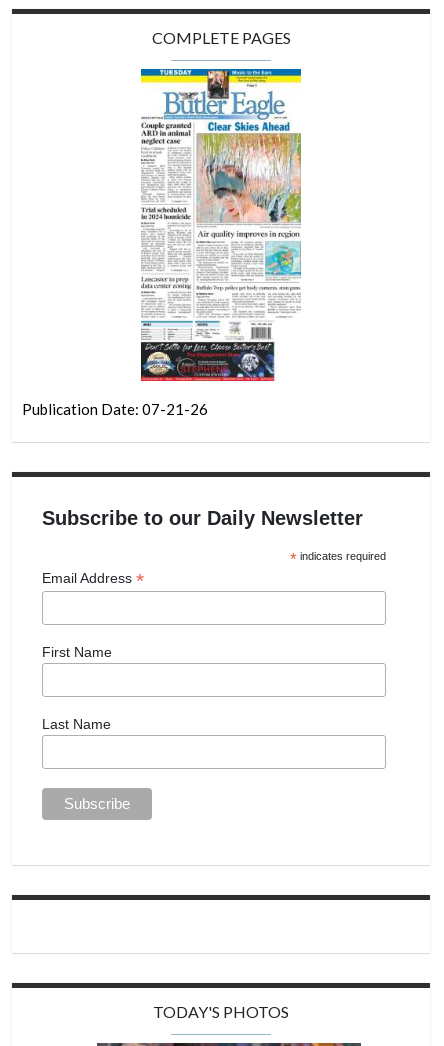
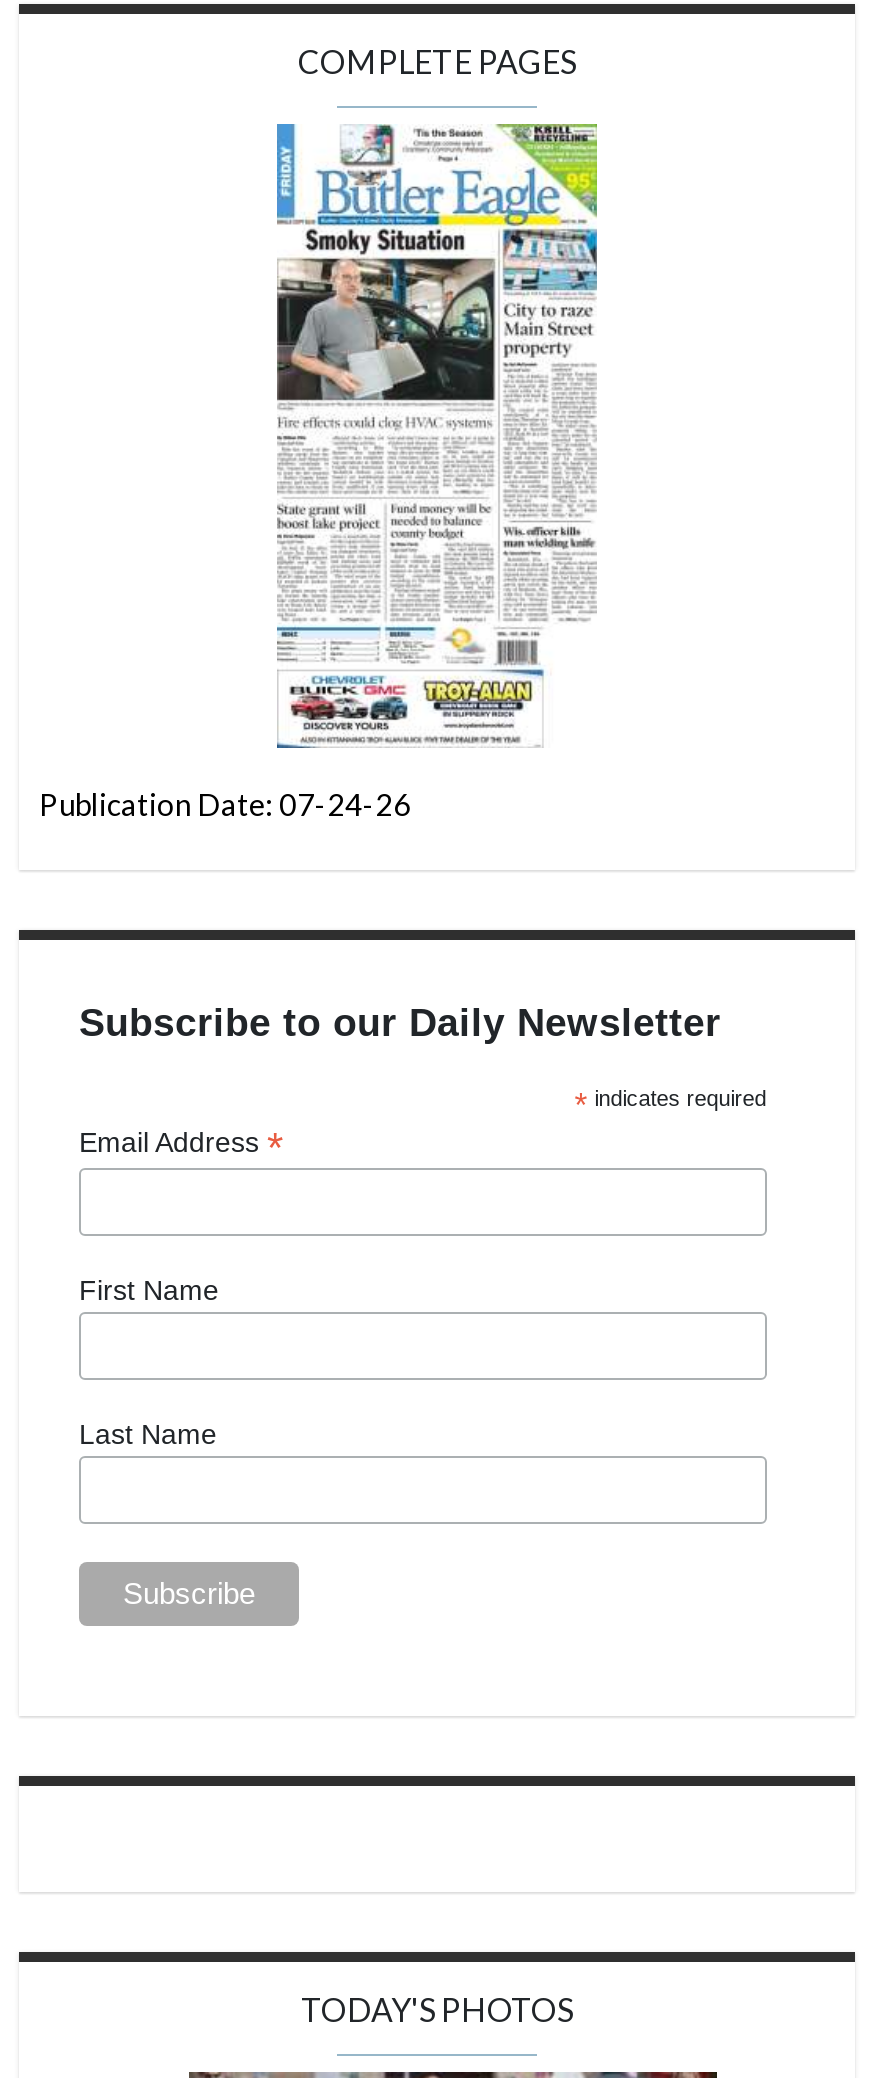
- [image]
- Publication Date: 07-21-26
+ [image]
+ Publication Date: 07-24-26
